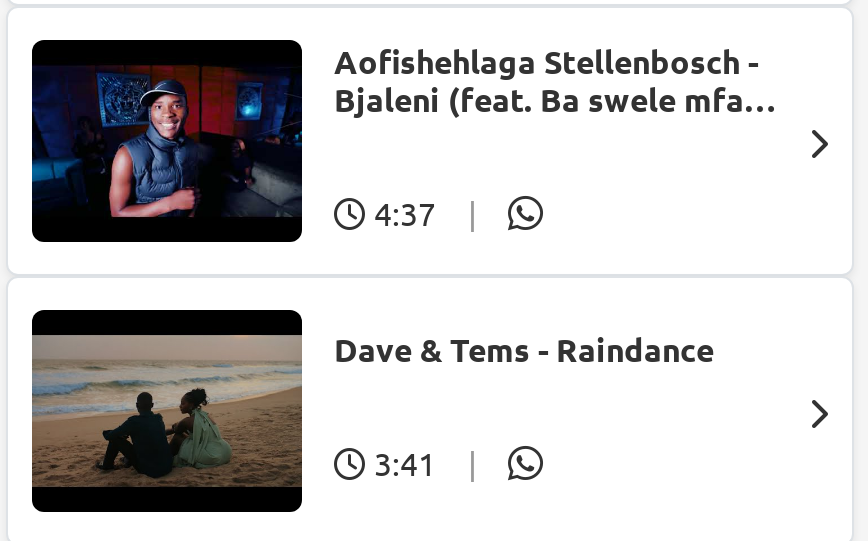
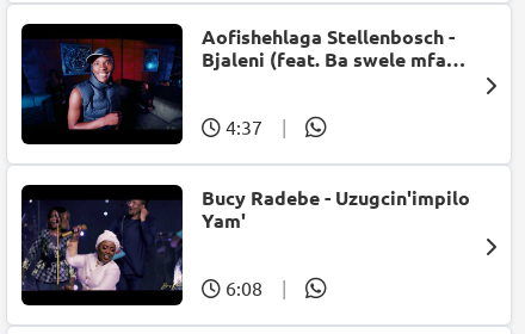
- [image]
- Dave & Tems - Raindance
+ [image]
+ Bucy Radebe - Uzugcin'impilo
+ Yam'

- 3:41
+ 6:08
